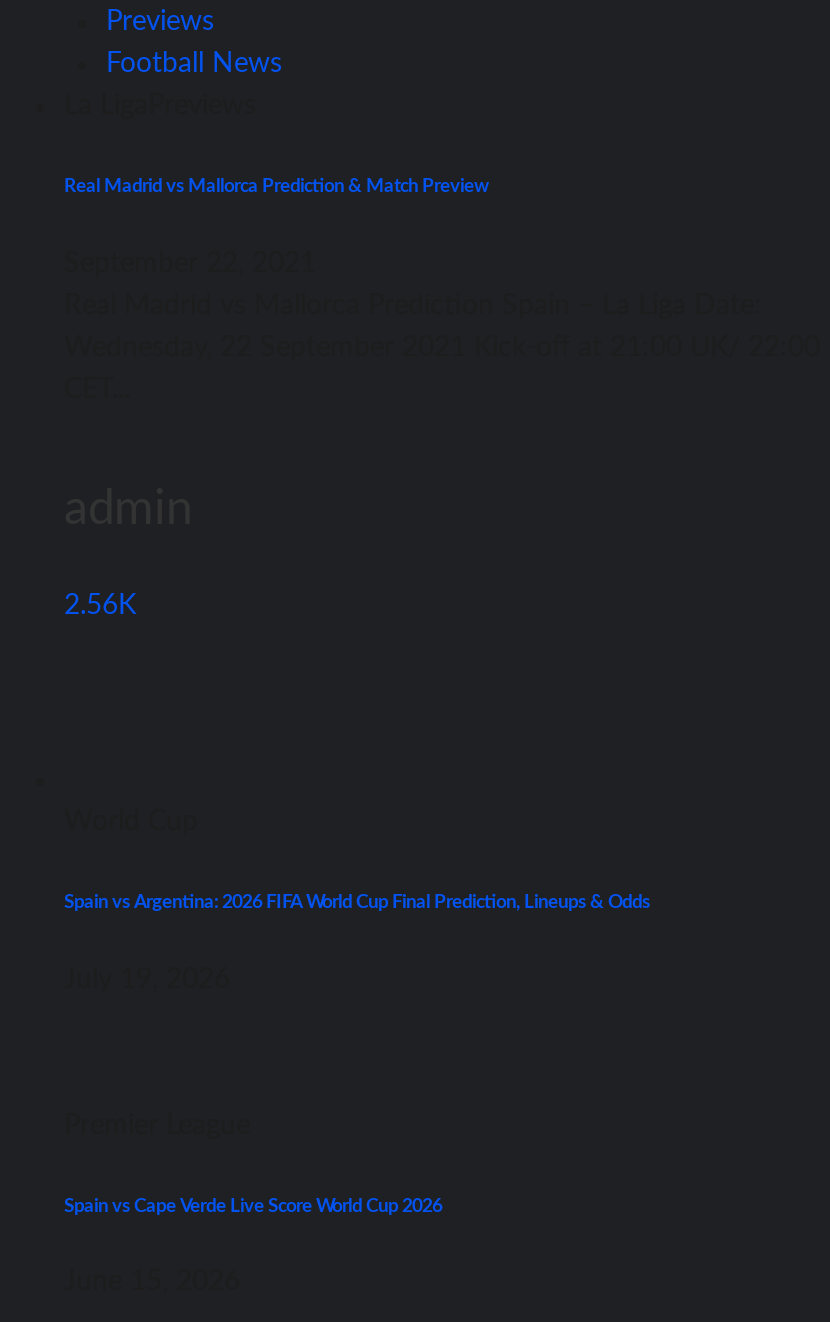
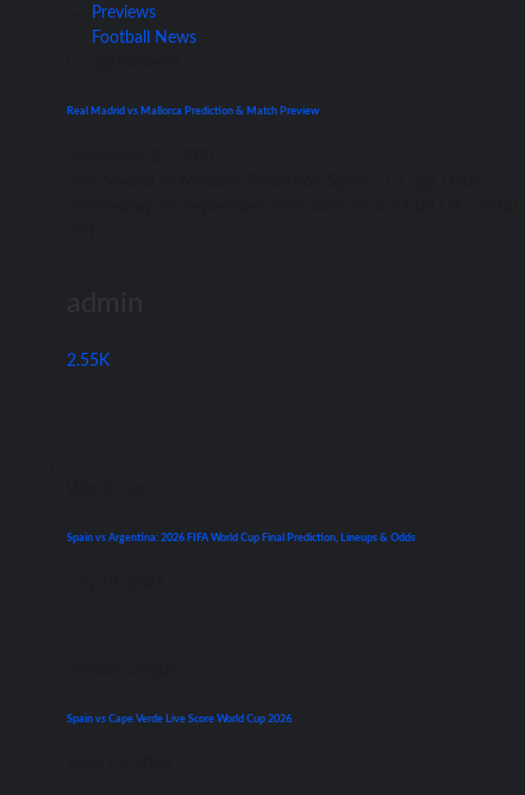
- 2.56K
+ 2.55K
